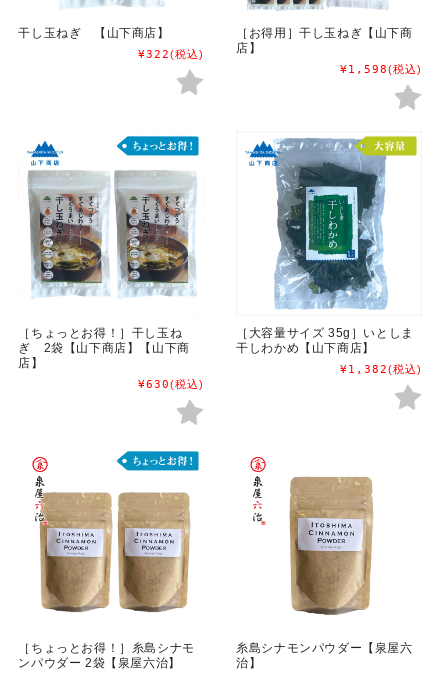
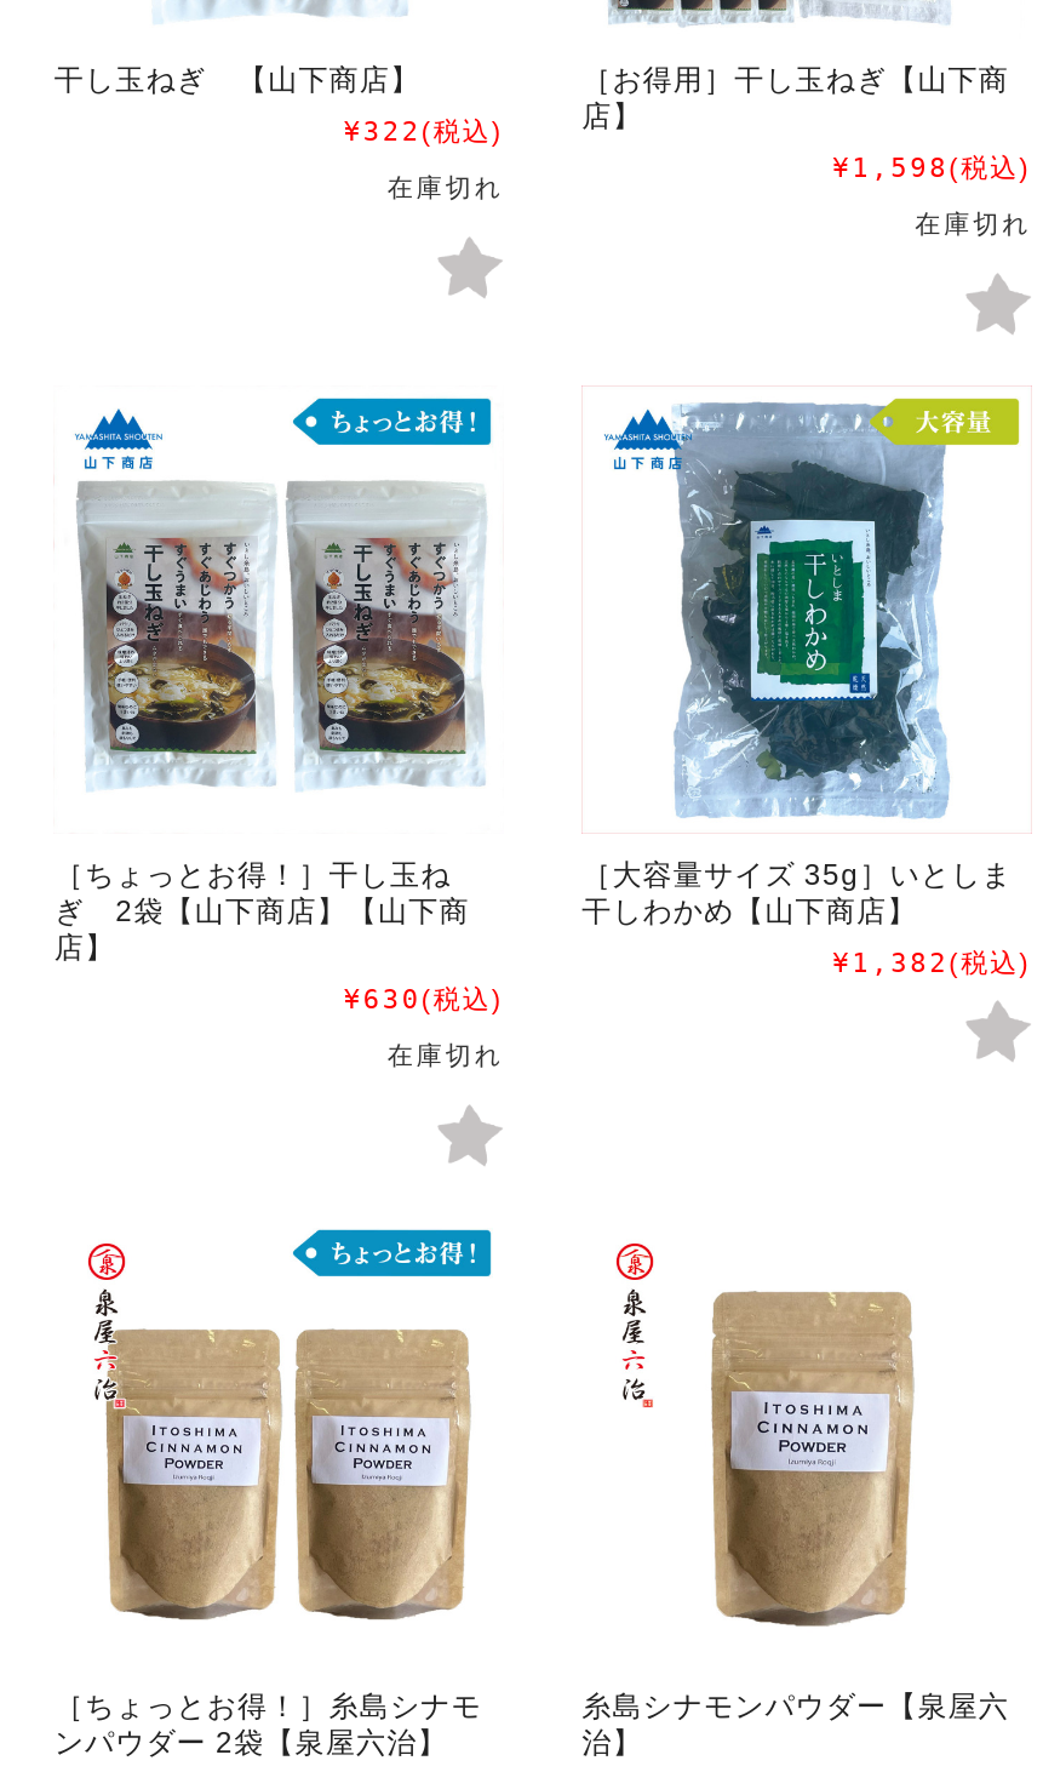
+ 在庫切れ

+ 在庫切れ

+ 在庫切れ
